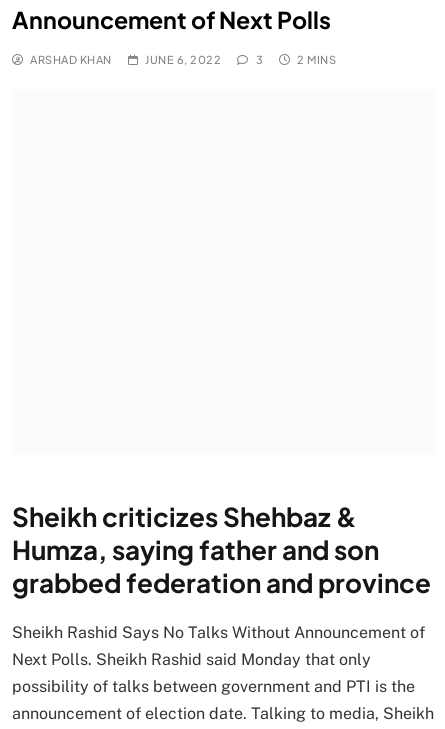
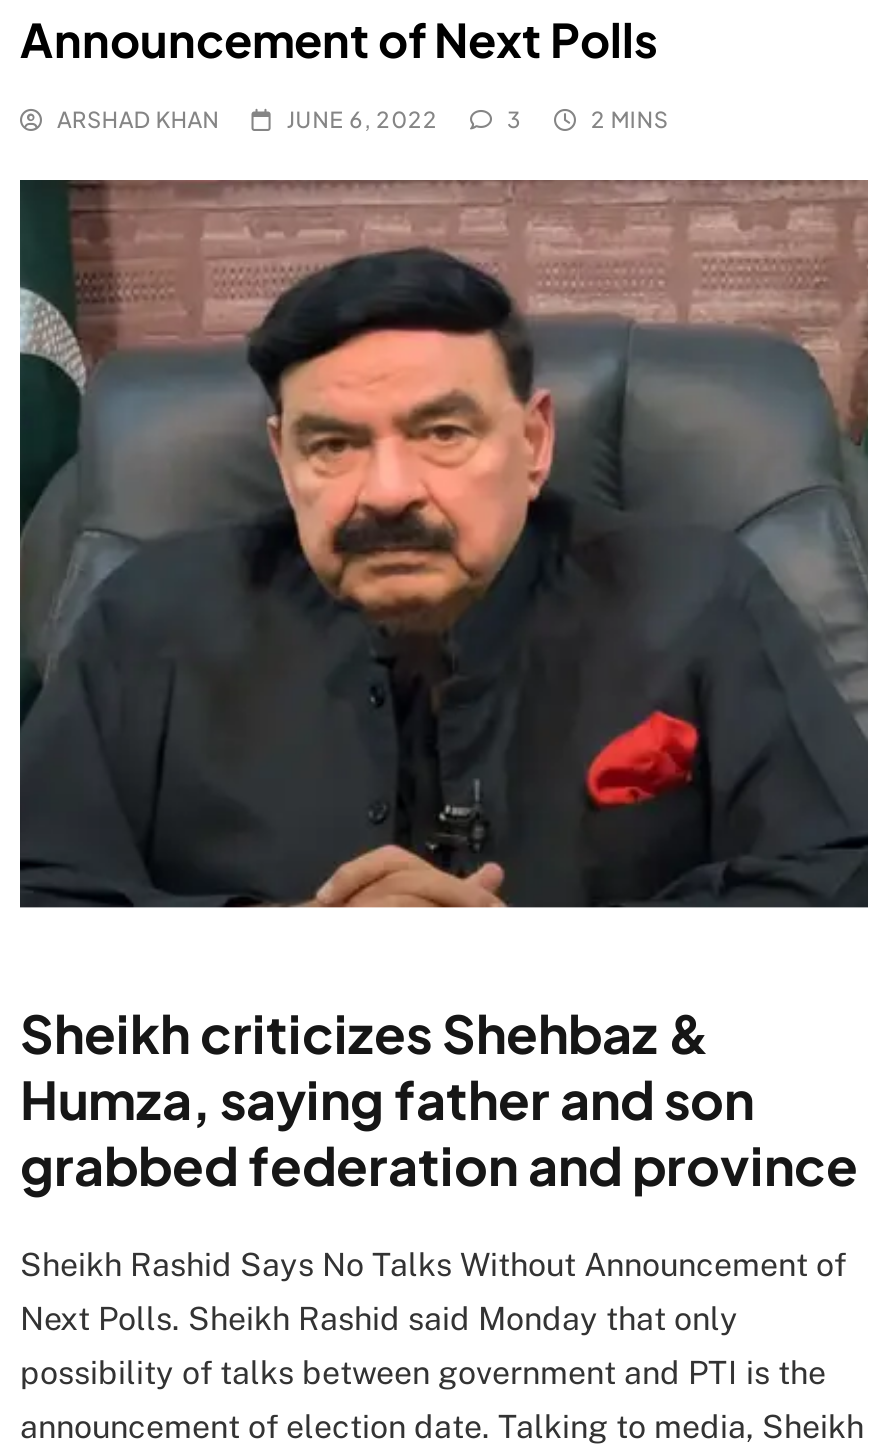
+ [image]
